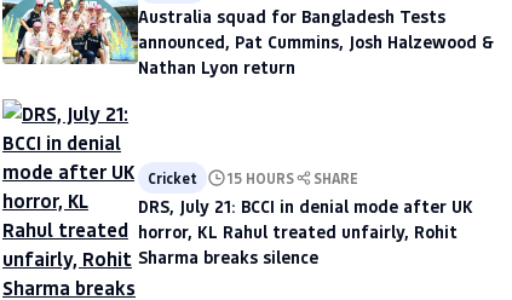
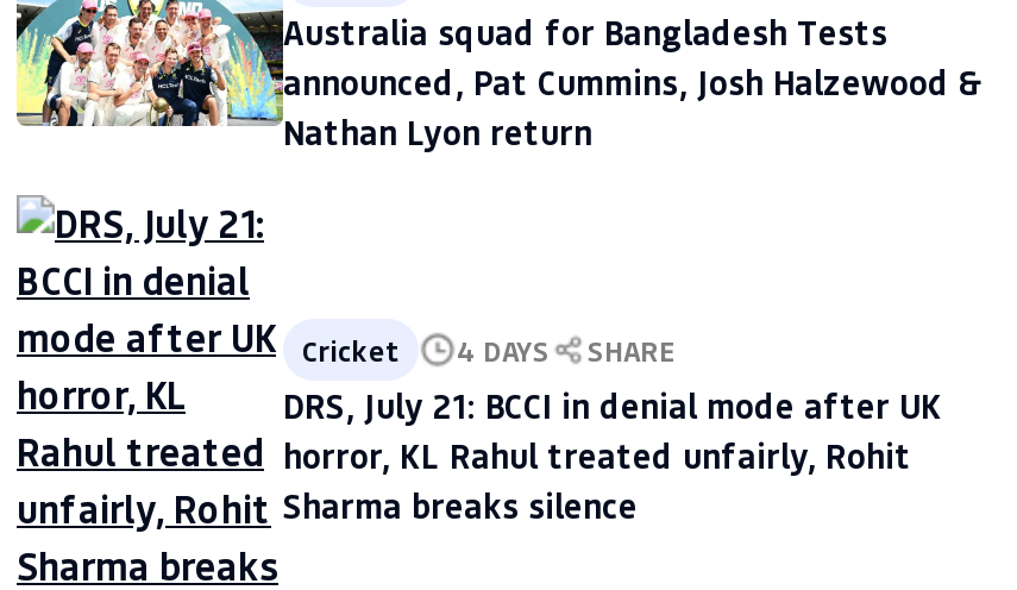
- Cricket 15 HOURS SHARE
+ Cricket 4 DAYS SHARE
